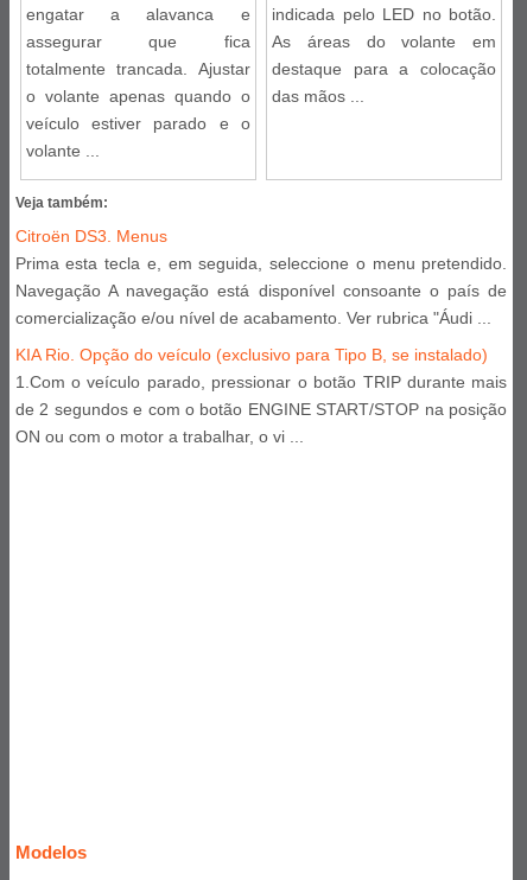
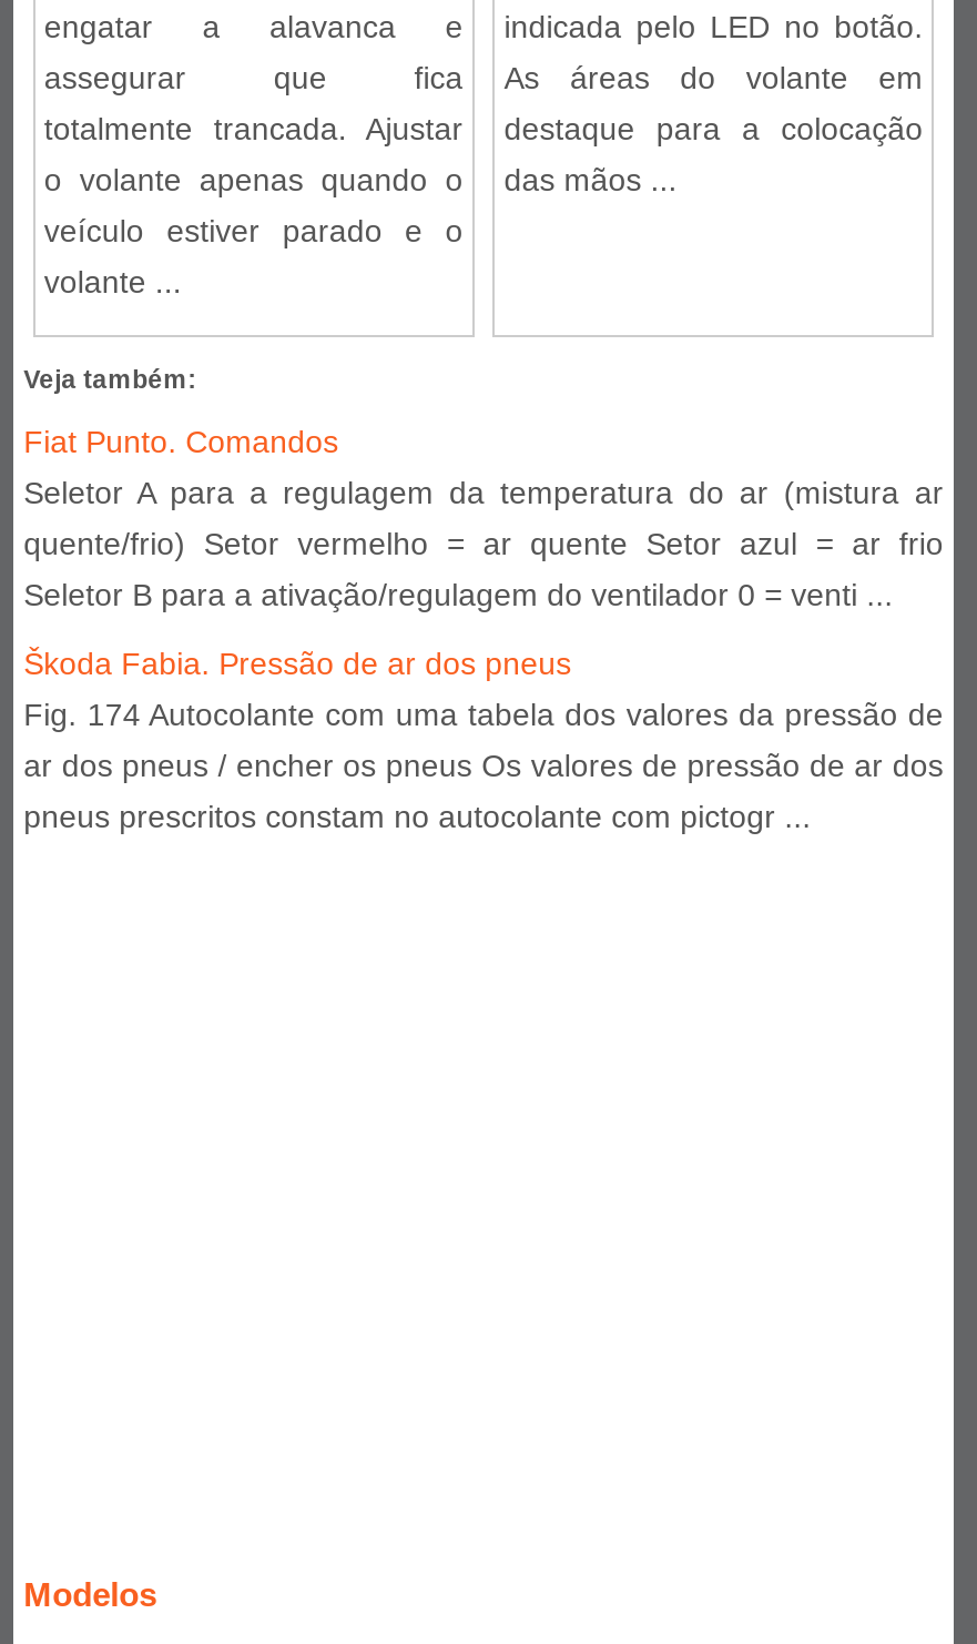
- Citroën DS3. Menus
- Prima esta tecla e, em seguida, seleccione o menu pretendido.
- Navegação A navegação está disponível consoante o país de
- comercialização e/ou nível de acabamento. Ver rubrica "Áudi ...
+ Fiat Punto. Comandos
+ Seletor A para a regulagem da temperatura do ar (mistura ar
+ quente/frio) Setor vermelho = ar quente Setor azul = ar frio
+ Seletor B para a ativação/regulagem do ventilador 0 = venti ...

- KIA Rio. Opção do veículo (exclusivo para Tipo B, se instalado)
- 1.Com o veículo parado, pressionar o botão TRIP durante mais
- de 2 segundos e com o botão ENGINE START/STOP na posição
- ON ou com o motor a trabalhar, o vi ...
+ Škoda Fabia. Pressão de ar dos pneus
+ Fig. 174 Autocolante com uma tabela dos valores da pressão de
+ ar dos pneus / encher os pneus Os valores de pressão de ar dos
+ pneus prescritos constam no autocolante com pictogr ...
